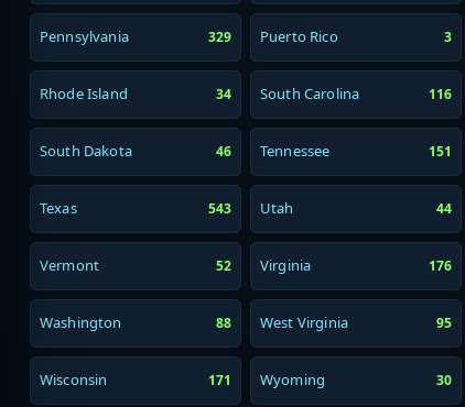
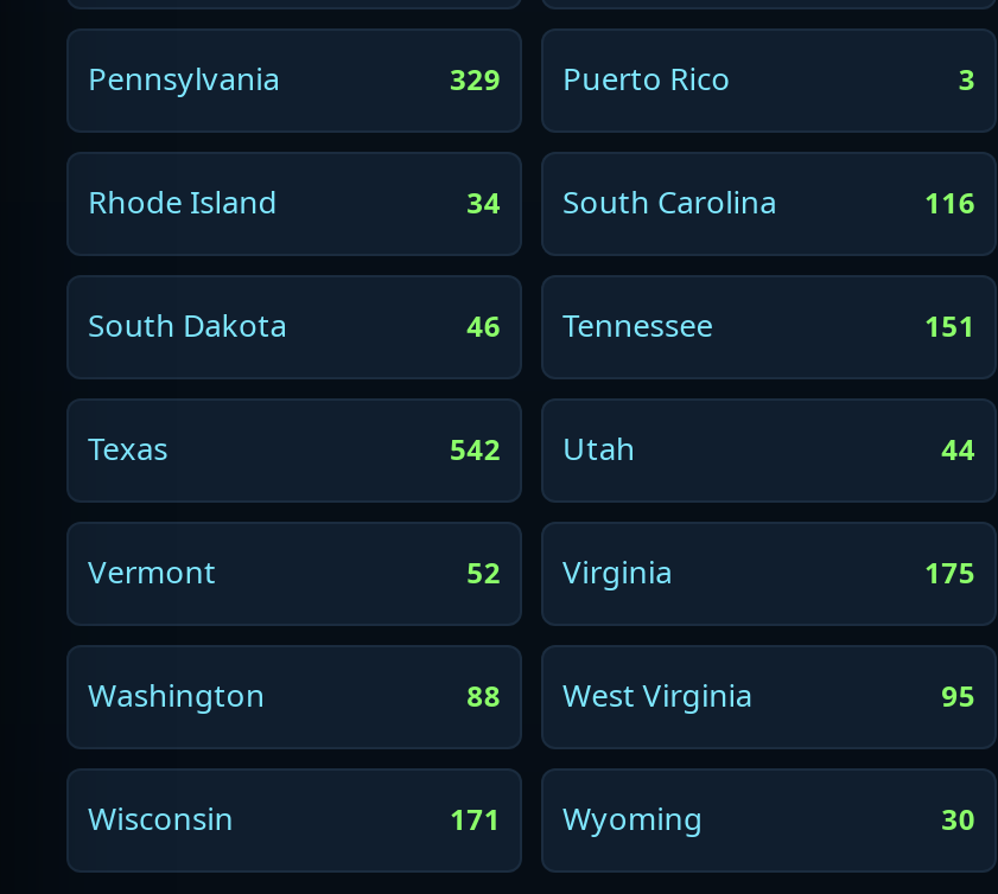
- 543 Utah
+ 542 Utah

- 176
+ 175
